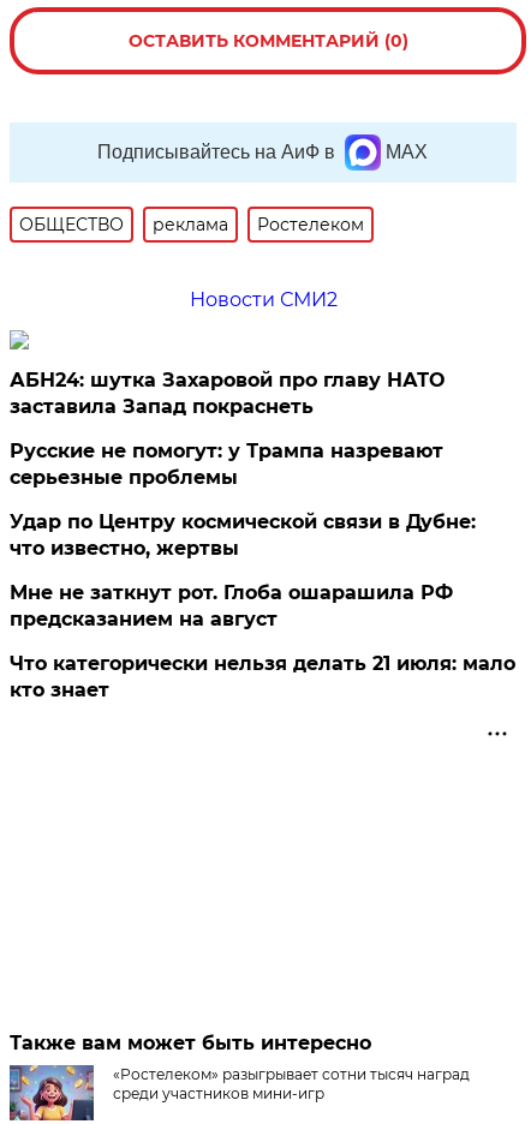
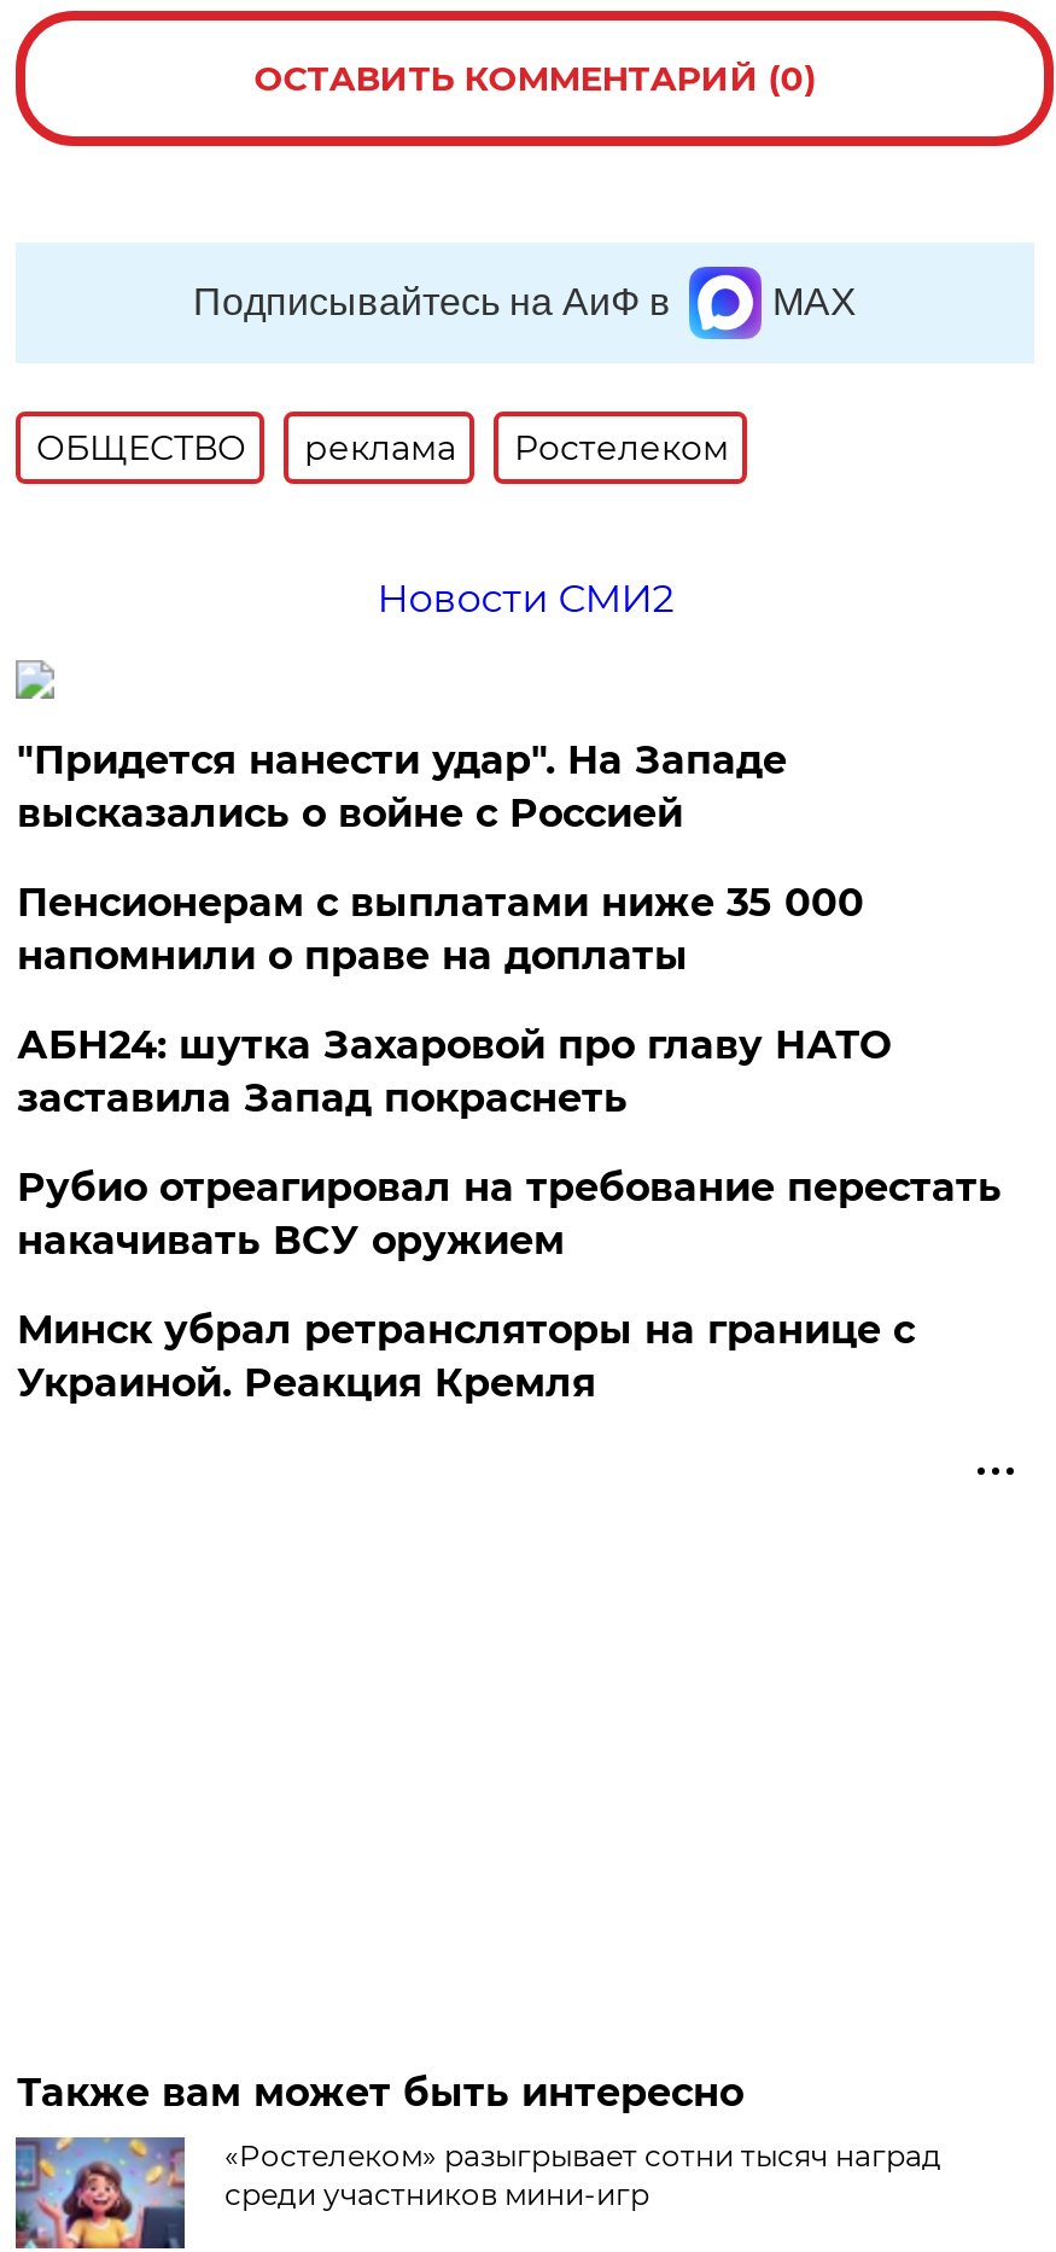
+ "Придется нанести удар". На Западе
+ высказались о войне с Россией
+ Пенсионерам с выплатами ниже 35 000
+ напомнили о праве на доплаты

moved down: АБН24: шутка Захаровой про главу НАТО | заставила Запад покраснеть

- Русские не помогут: у Трампа назревают
- серьезные проблемы
- Удар по Центру космической связи в Дубне:
- что известно, жертвы
- Мне не заткнут рот. Глоба ошарашила РФ
- предсказанием на август
- Что категорически нельзя делать 21 июля: мало
- кто знает
+ Рубио отреагировал на требование перестать
+ накачивать ВСУ оружием
+ Минск убрал ретрансляторы на границе с
+ Украиной. Реакция Кремля
